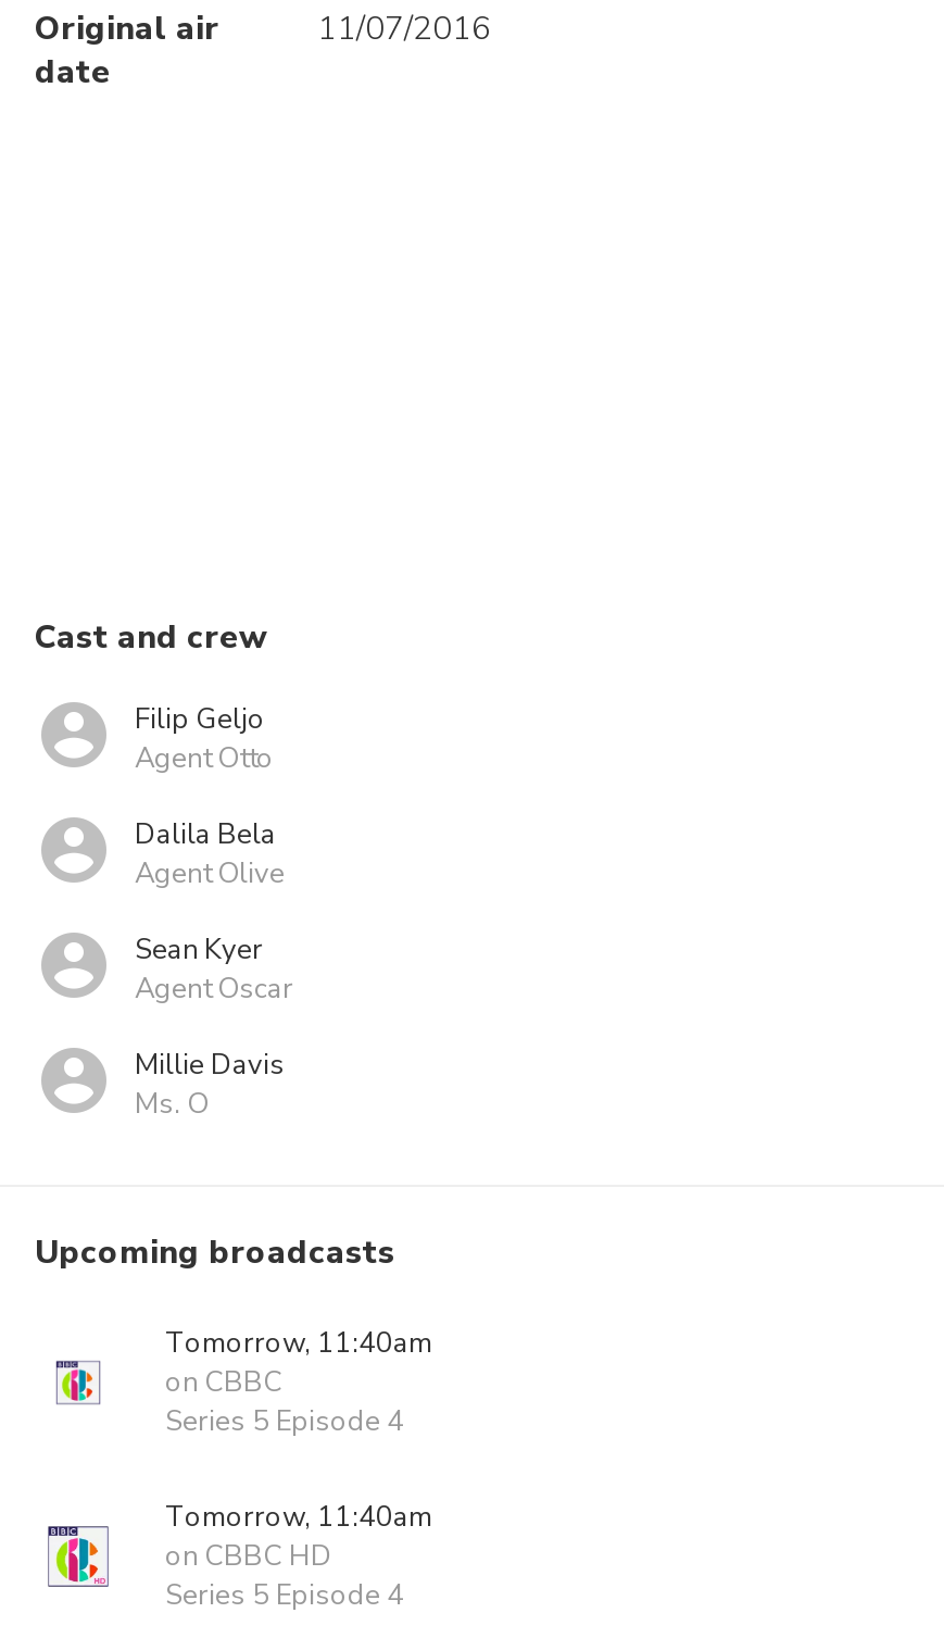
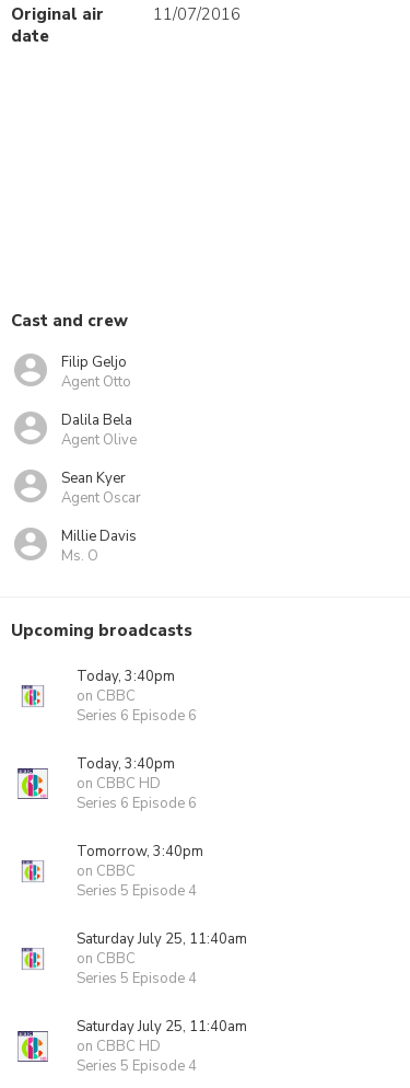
- Tomorrow, 11:40am
+ Today, 3:40pm
+ on CBBC
+ Series 6 Episode 6
+ Today, 3:40pm
+ on CBBC HD
+ Series 6 Episode 6
+ Tomorrow, 3:40pm

- Tomorrow, 11:40am
+ Saturday July 25, 11:40am
+ on CBBC
+ Series 5 Episode 4
+ Saturday July 25, 11:40am
